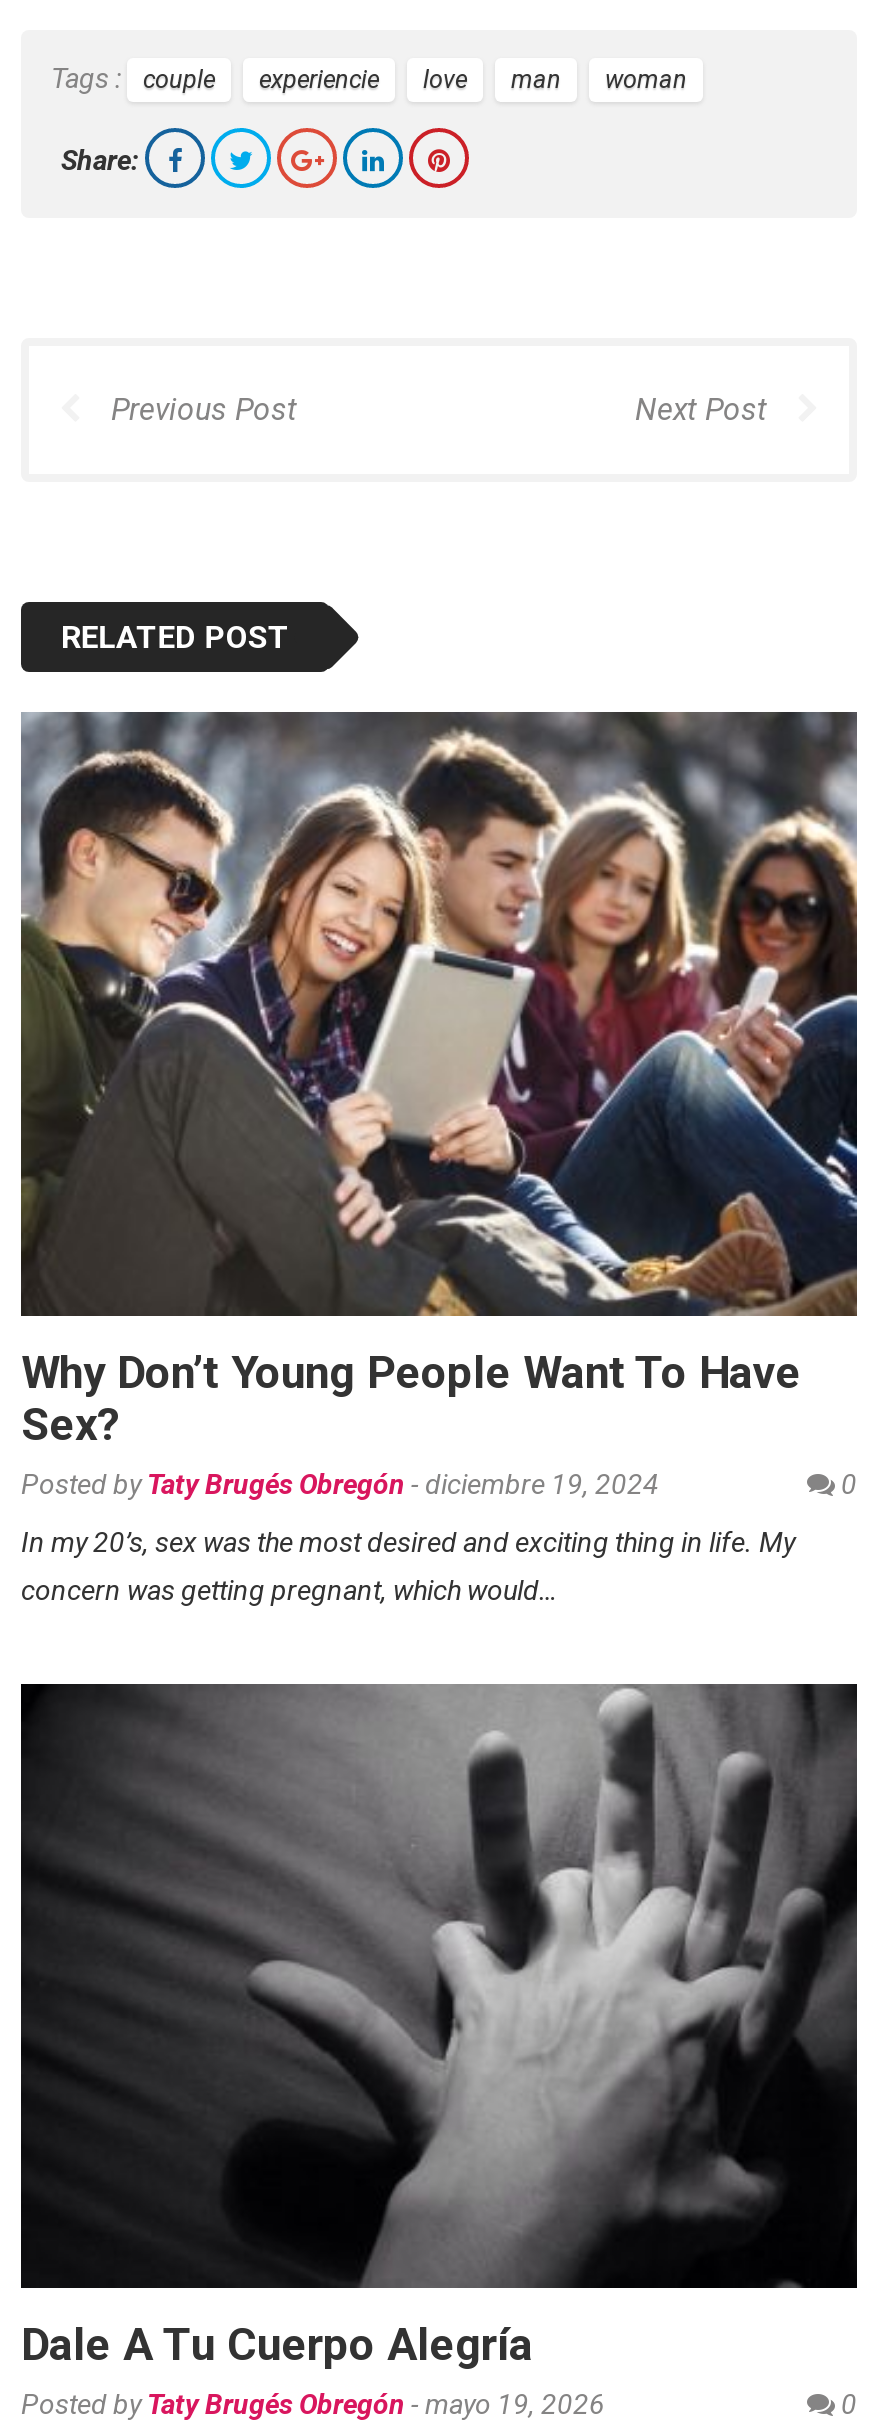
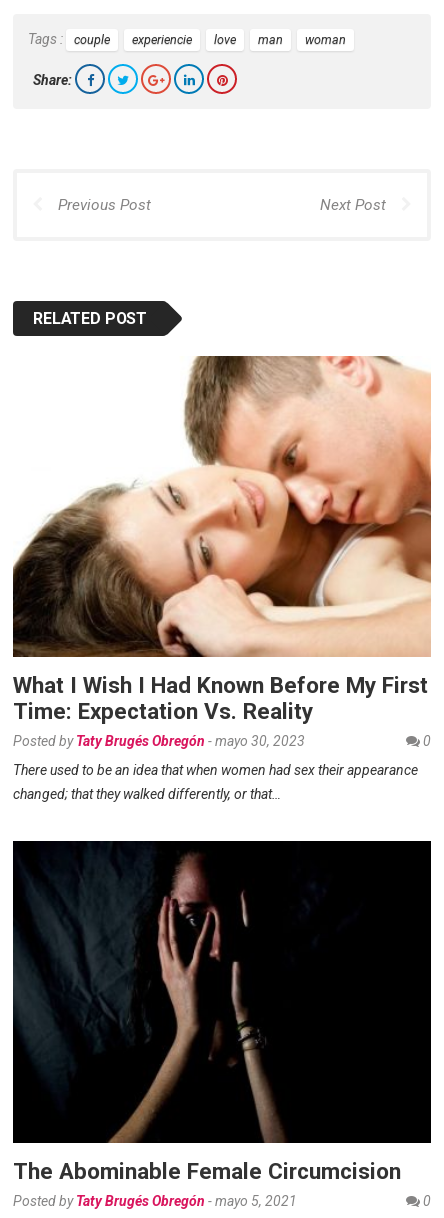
- [image]
- Why Don’t Young People Want To Have
- Sex?
- Posted by Taty Brugés Obregón - diciembre 19, 2024
+ [image]
+ What I Wish I Had Known Before My First
+ Time: Expectation Vs. Reality
+ Posted by Taty Brugés Obregón - mayo 30, 2023

- In my 20’s, sex was the most desired and exciting thing in life. My
+ There used to be an idea that when women had sex their appearance

- concern was getting pregnant, which would…
+ changed; that they walked differently, or that…

- [image]
- Dale A Tu Cuerpo Alegría
- Posted by Taty Brugés Obregón - mayo 19, 2026
+ [image]
+ The Abominable Female Circumcision
+ Posted by Taty Brugés Obregón - mayo 5, 2021
